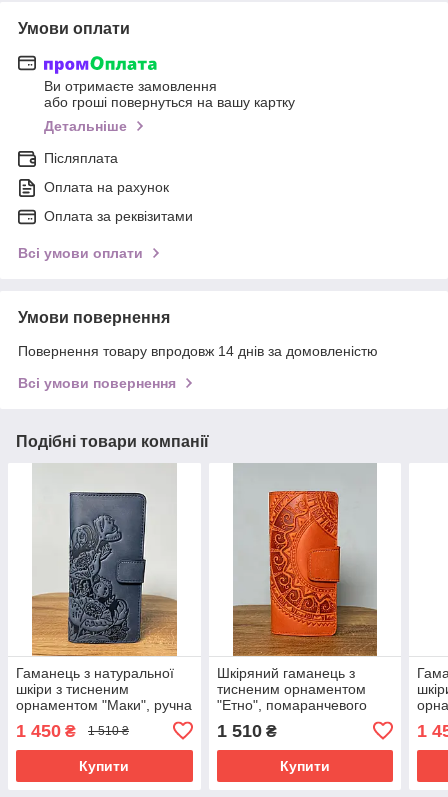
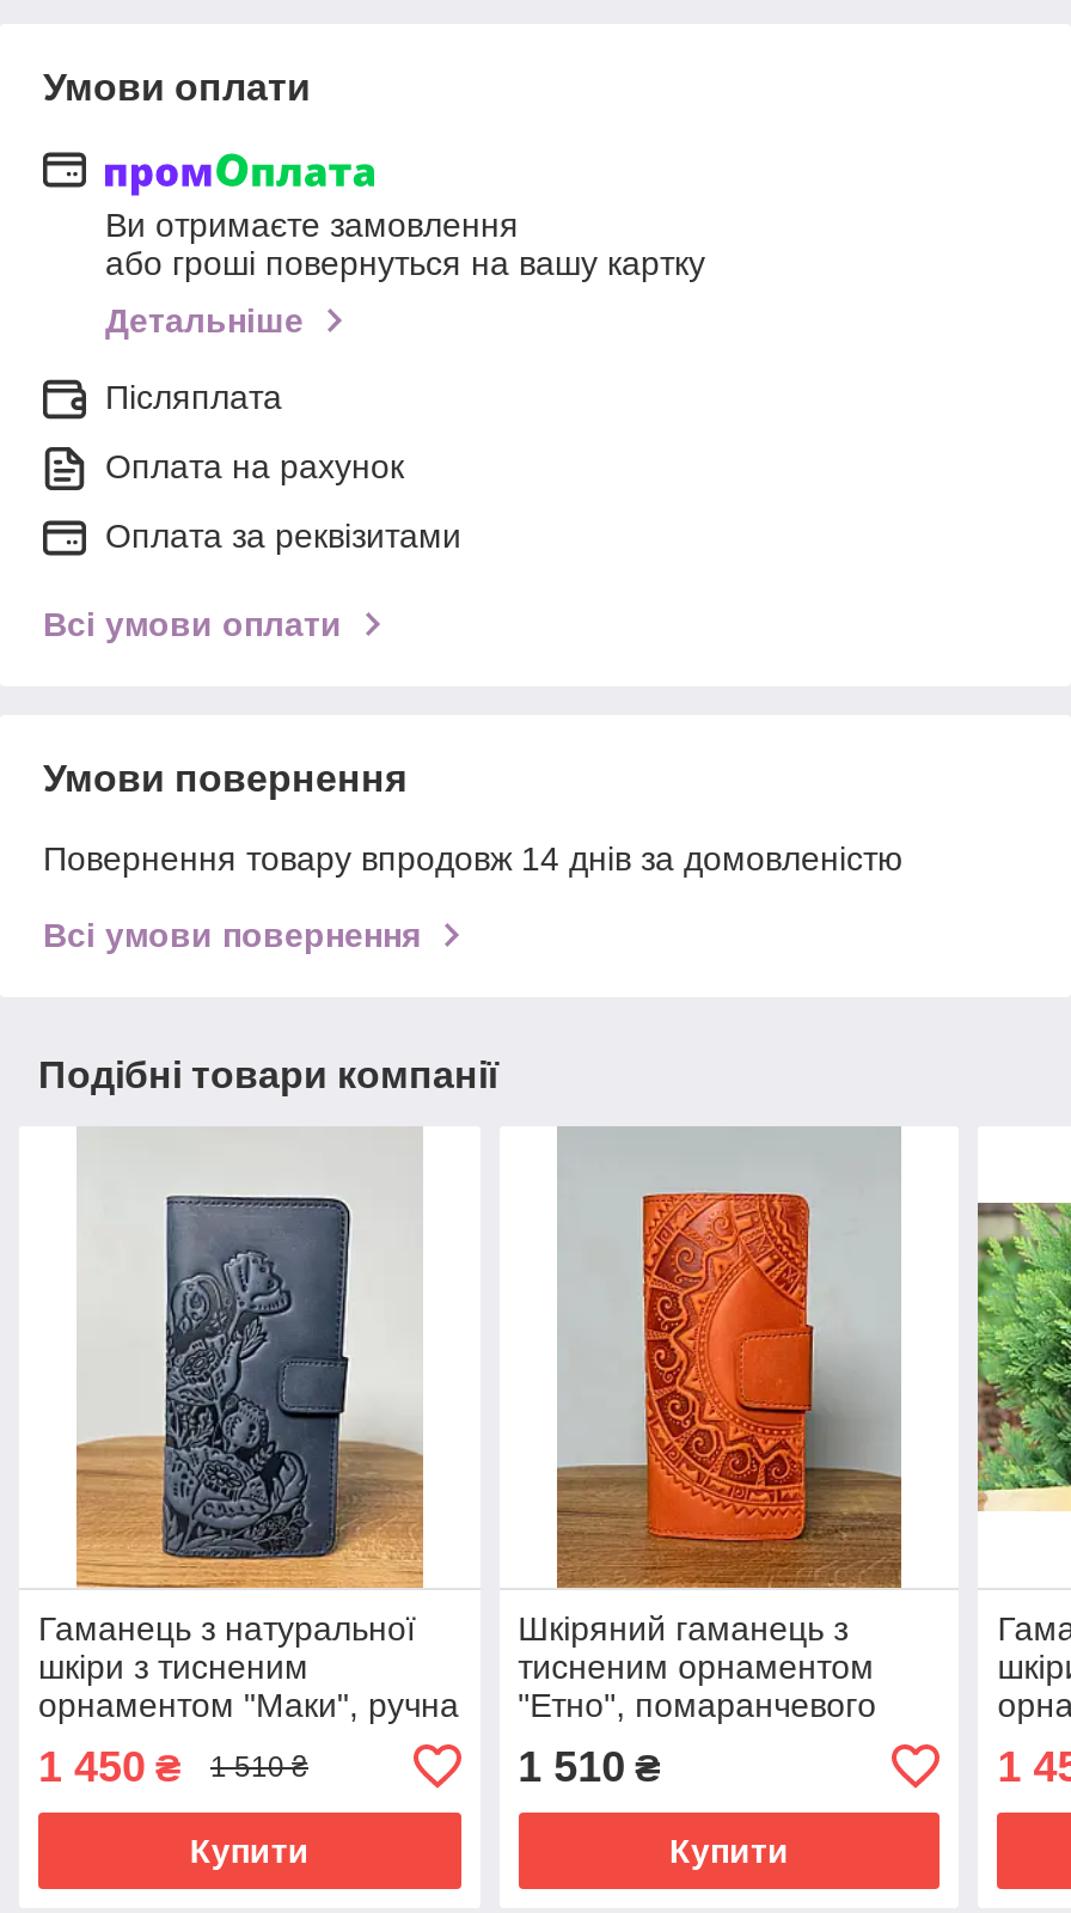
+ [image]
